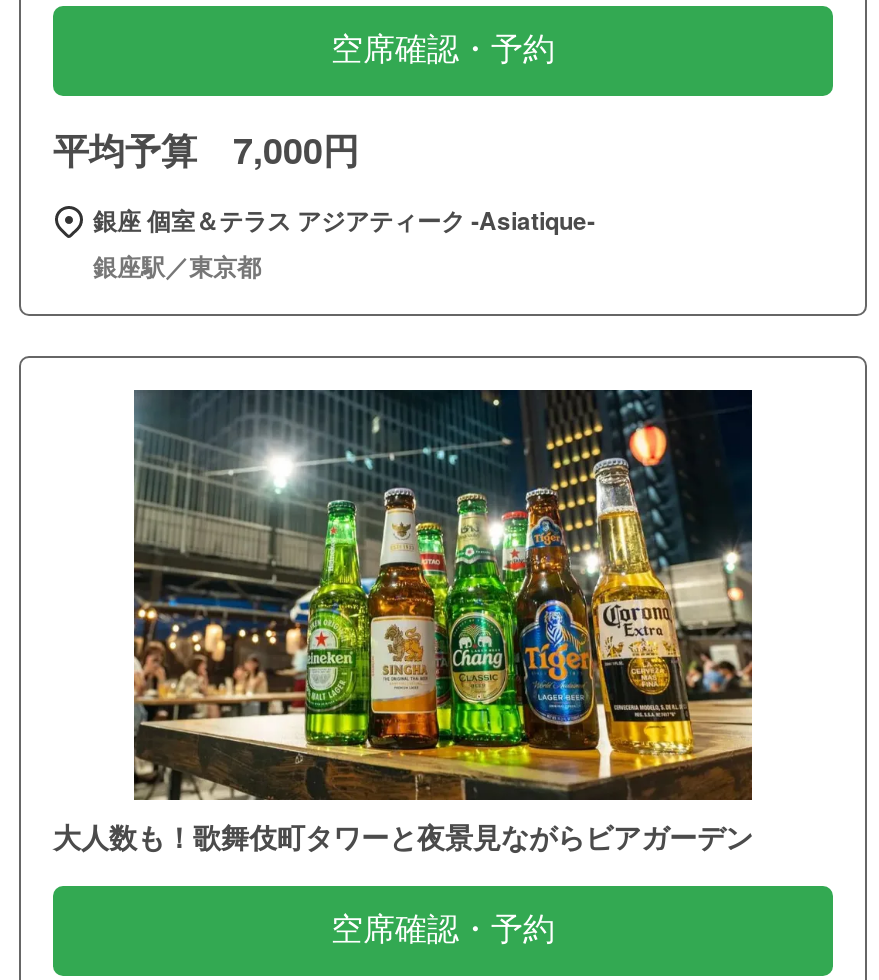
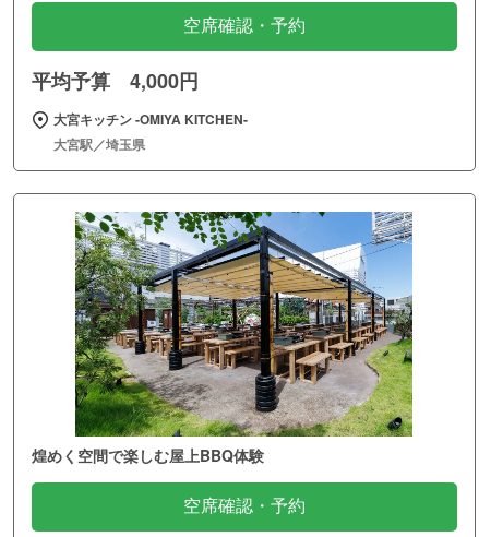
- 平均予算 7,000円
+ 平均予算 4,000円

- 銀座 個室＆テラス アジアティーク ‐Asiatique‐
- 銀座駅／東京都
+ 大宮キッチン ‐OMIYA KITCHEN‐
+ 大宮駅／埼玉県

- [image]
- 大人数も！歌舞伎町タワーと夜景見ながらビアガーデン
+ [image]
+ 煌めく空間で楽しむ屋上BBQ体験
